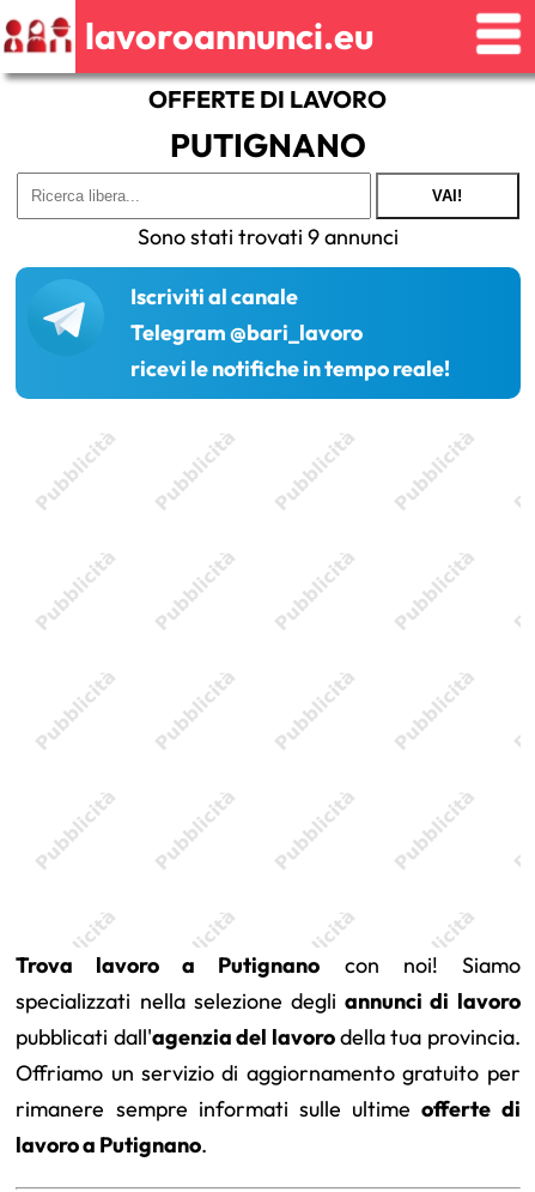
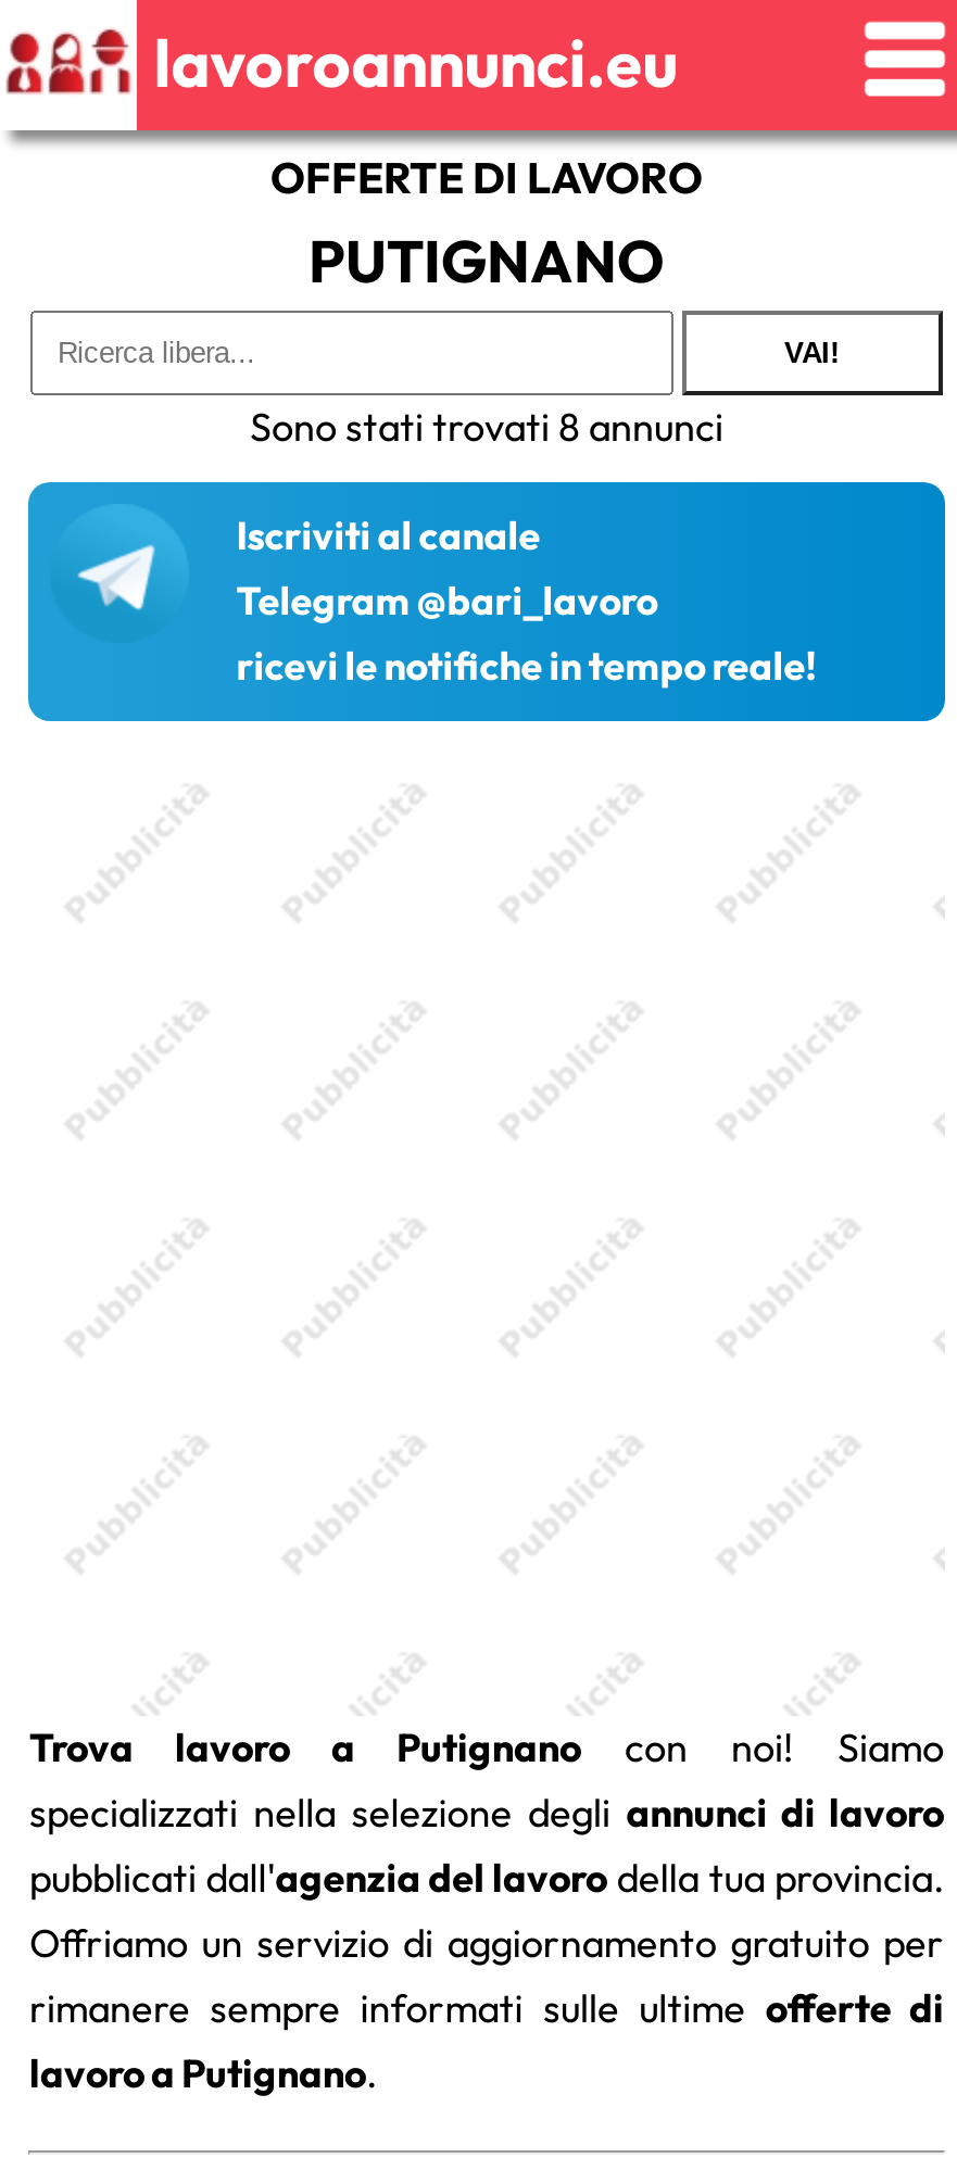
- Sono stati trovati 9 annunci
+ Sono stati trovati 8 annunci
